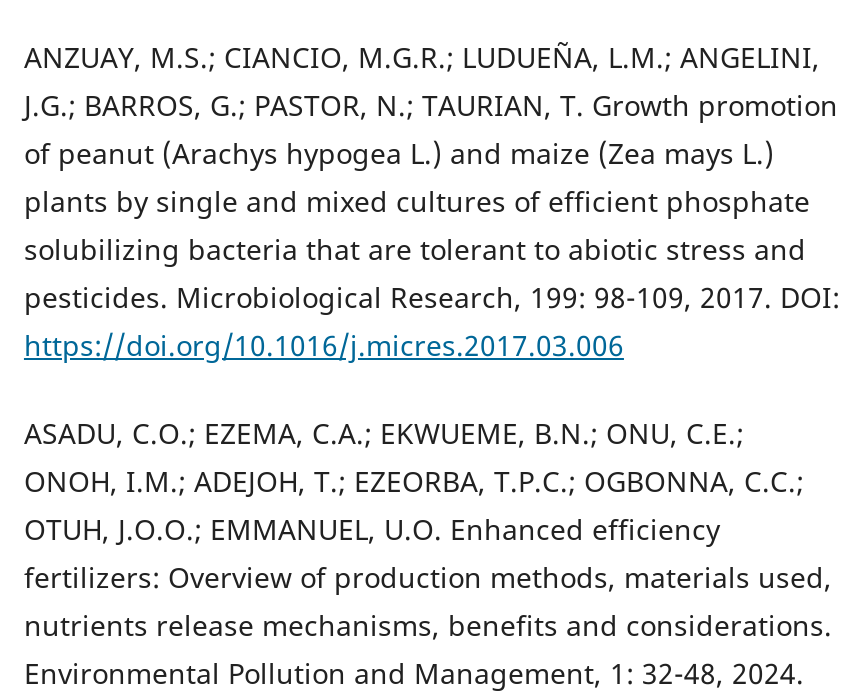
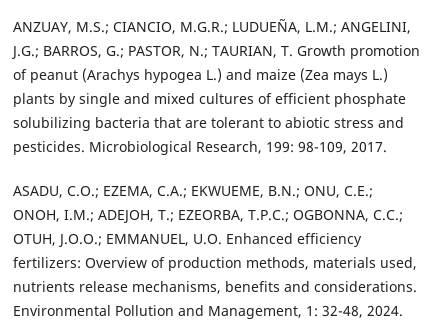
- pesticides. Microbiological Research, 199: 98-109, 2017. DOI:
- https://doi.org/10.1016/j.micres.2017.03.006
+ pesticides. Microbiological Research, 199: 98-109, 2017.
